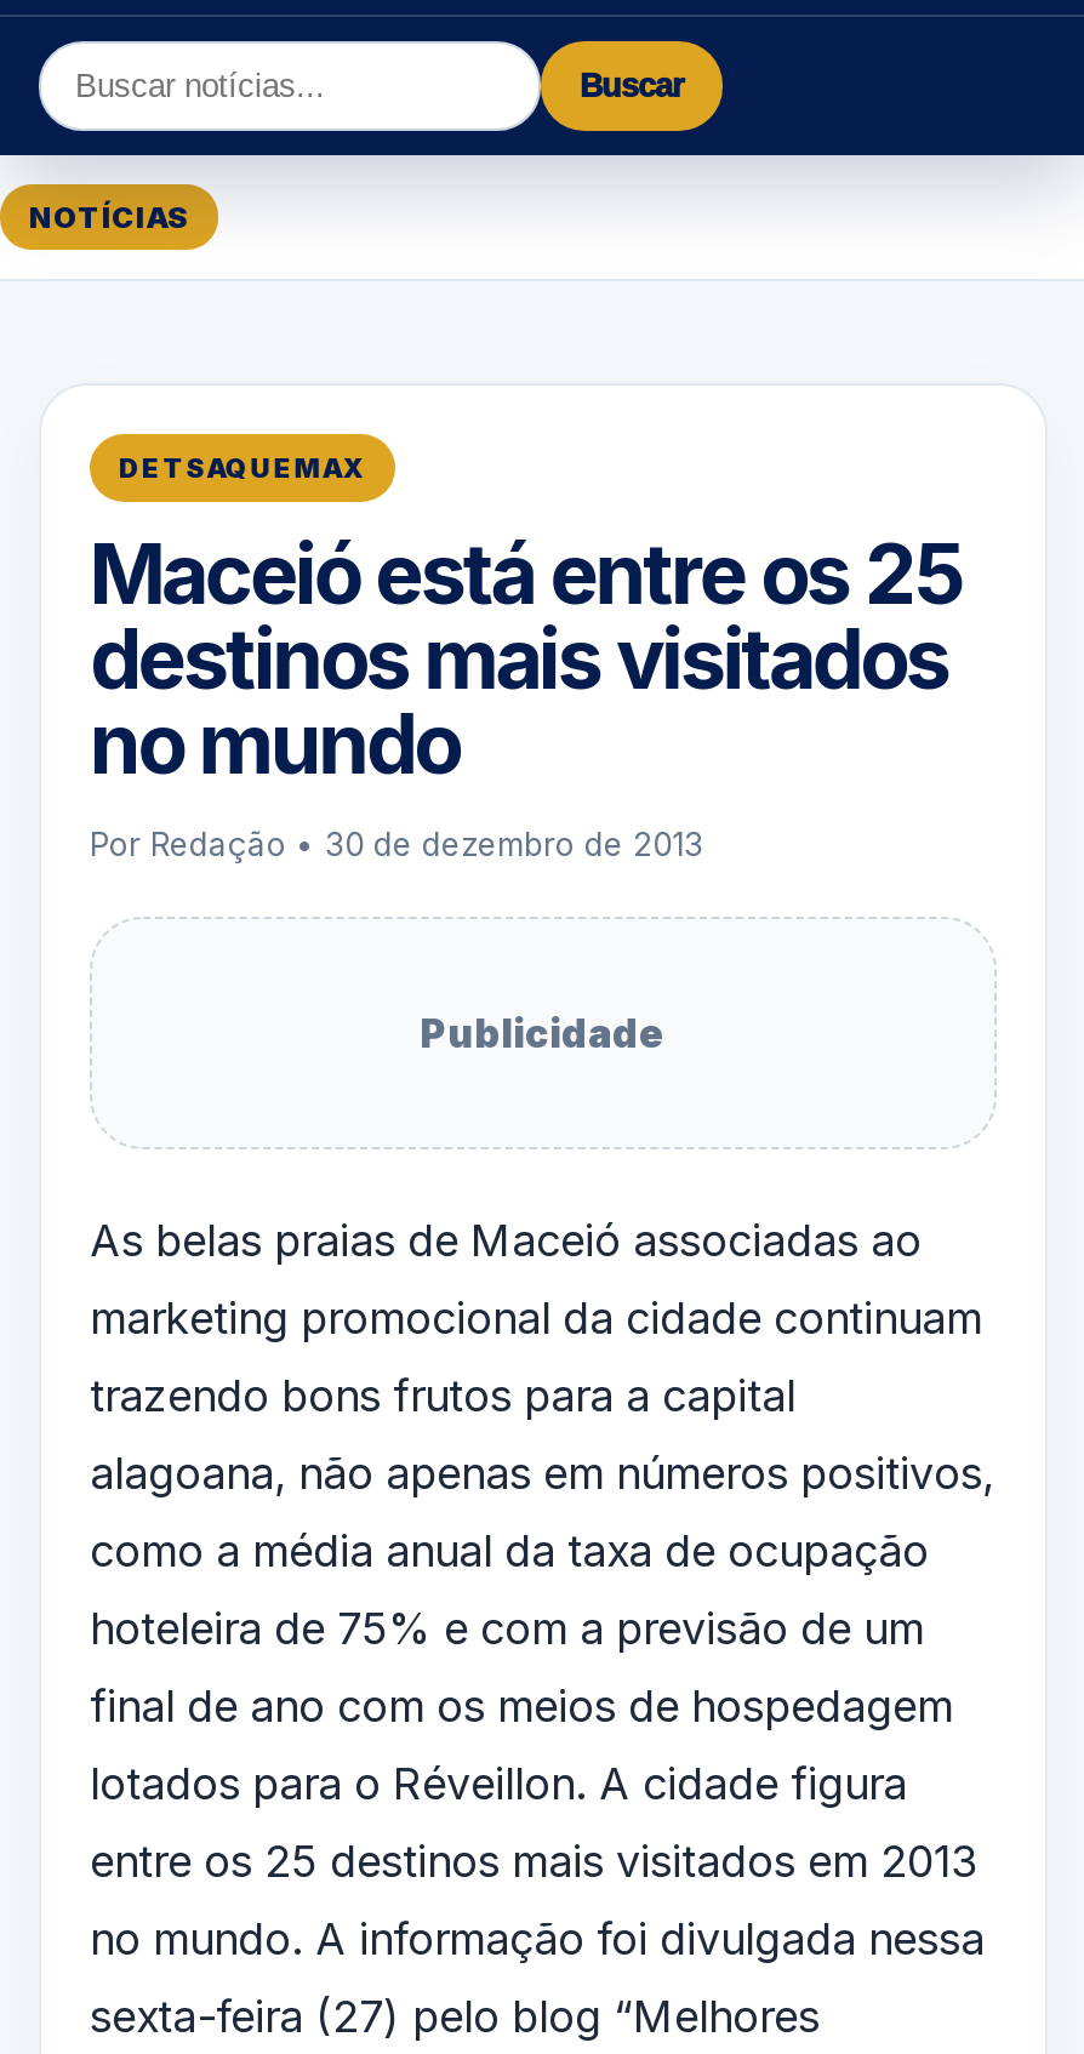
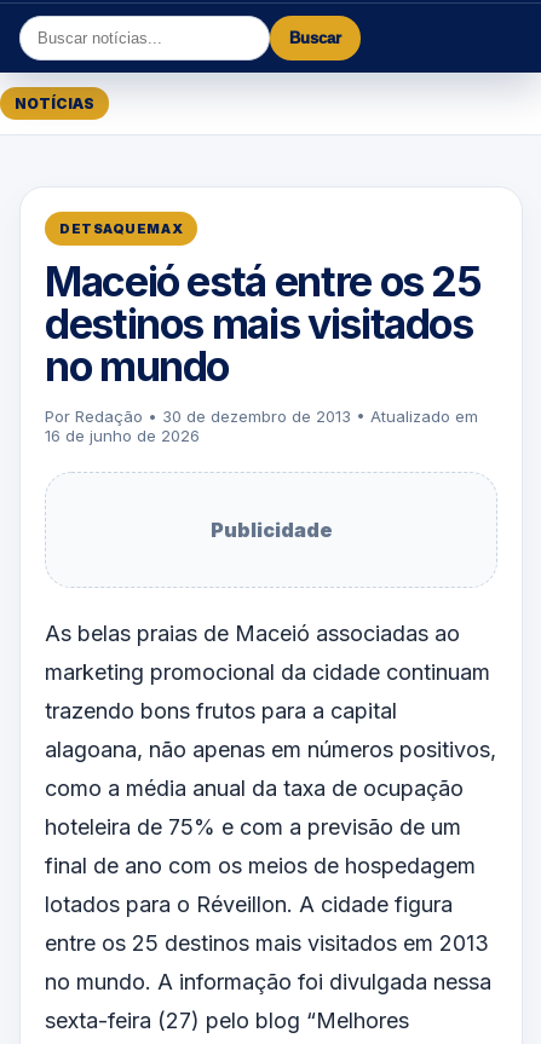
- Por Redação • 30 de dezembro de 2013
+ Por Redação • 30 de dezembro de 2013 • Atualizado em
+ 16 de junho de 2026
